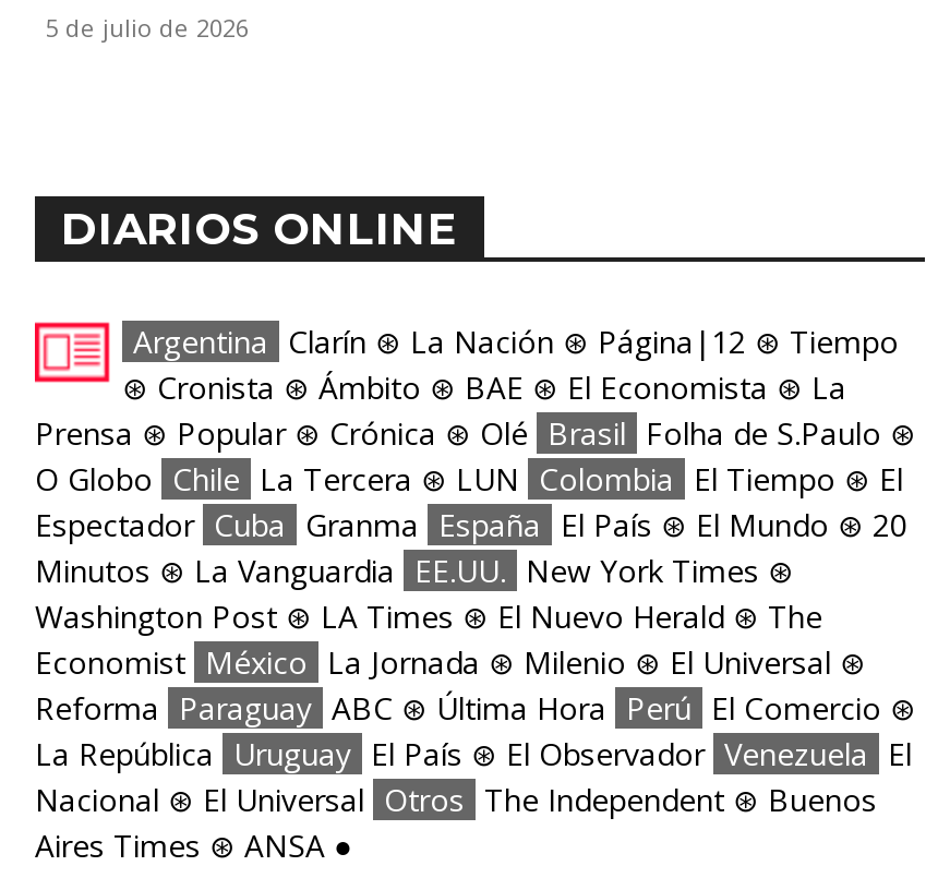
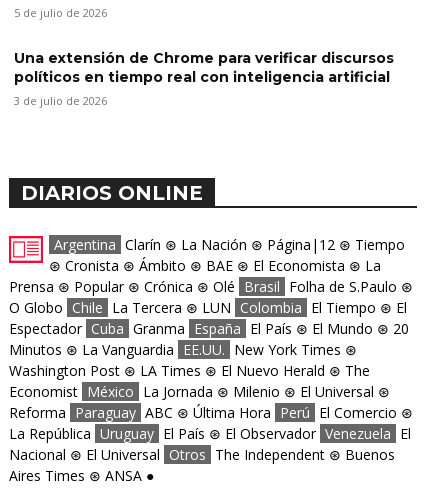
+ Una extensión de Chrome para verificar discursos
+ políticos en tiempo real con inteligencia artificial
+ 3 de julio de 2026
